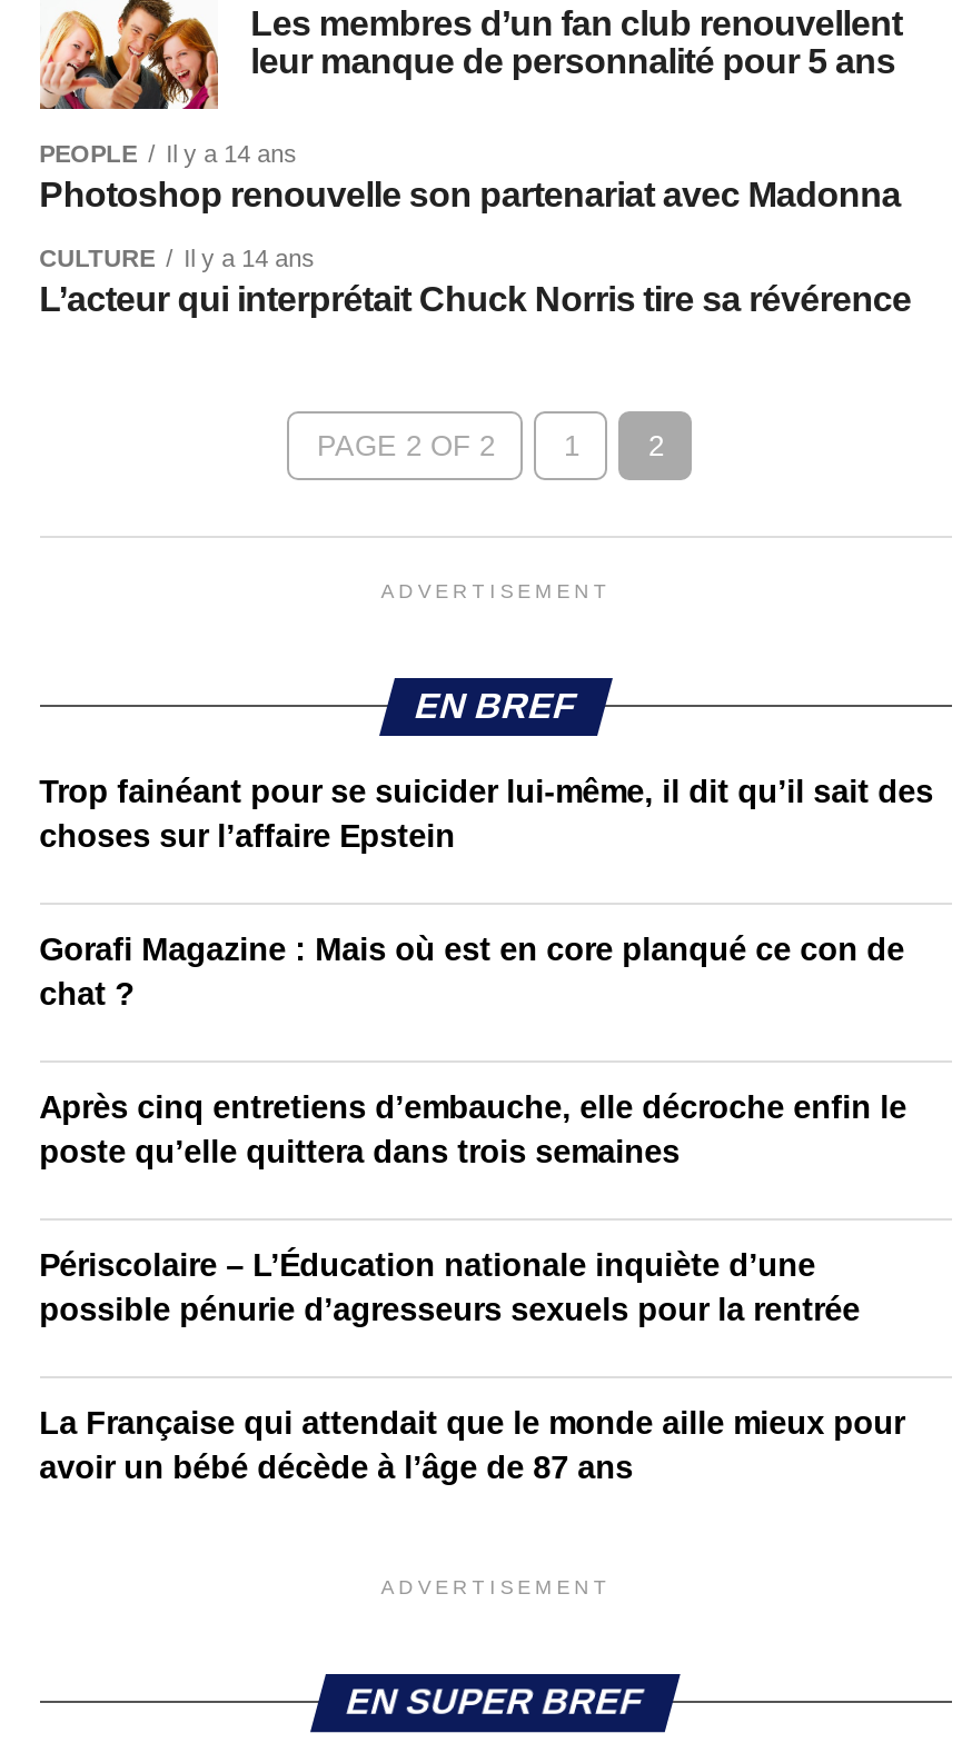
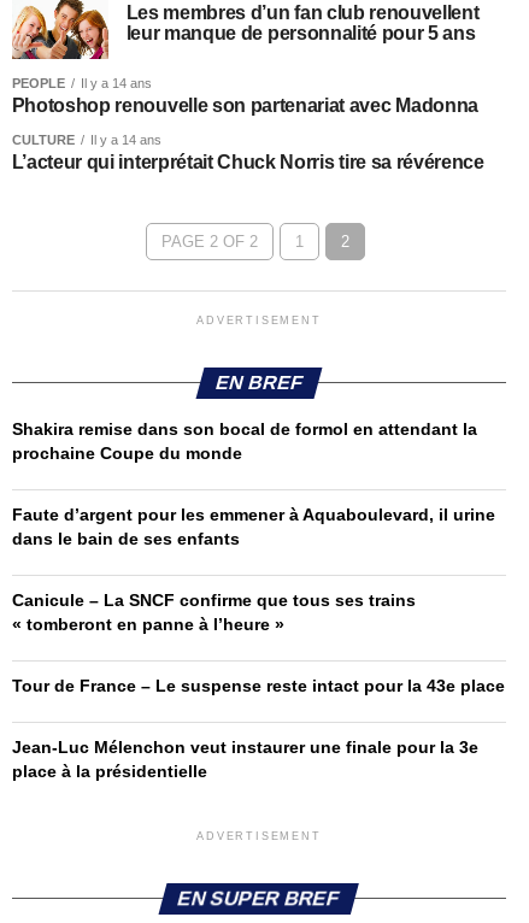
- Trop fainéant pour se suicider lui-même, il dit qu’il sait des
- choses sur l’affaire Epstein
+ Shakira remise dans son bocal de formol en attendant la
+ prochaine Coupe du monde

- Gorafi Magazine : Mais où est en core planqué ce con de
- chat ?
+ Faute d’argent pour les emmener à Aquaboulevard, il urine
+ dans le bain de ses enfants

- Après cinq entretiens d’embauche, elle décroche enfin le
- poste qu’elle quittera dans trois semaines
+ Canicule – La SNCF confirme que tous ses trains
+ « tomberont en panne à l’heure »

- Périscolaire – L’Éducation nationale inquiète d’une
- possible pénurie d’agresseurs sexuels pour la rentrée
+ Tour de France – Le suspense reste intact pour la 43e place

- La Française qui attendait que le monde aille mieux pour
- avoir un bébé décède à l’âge de 87 ans
+ Jean-Luc Mélenchon veut instaurer une finale pour la 3e
+ place à la présidentielle
